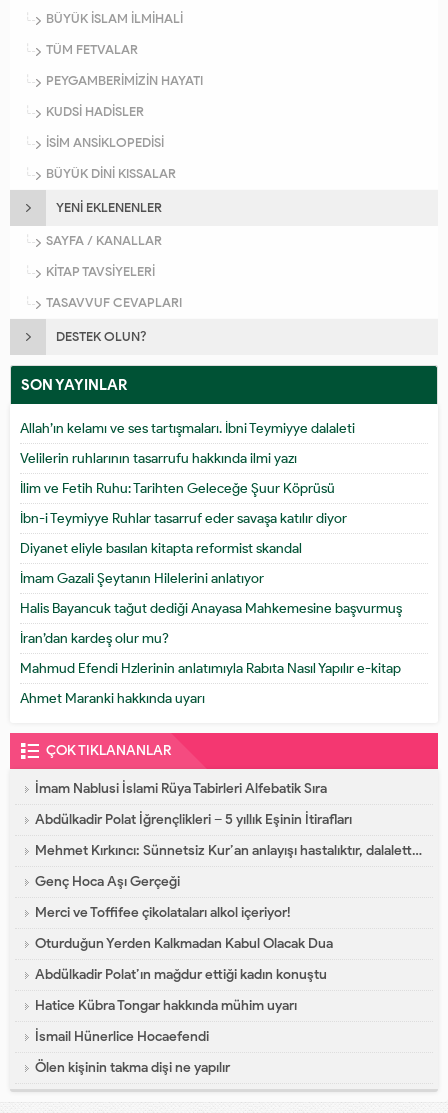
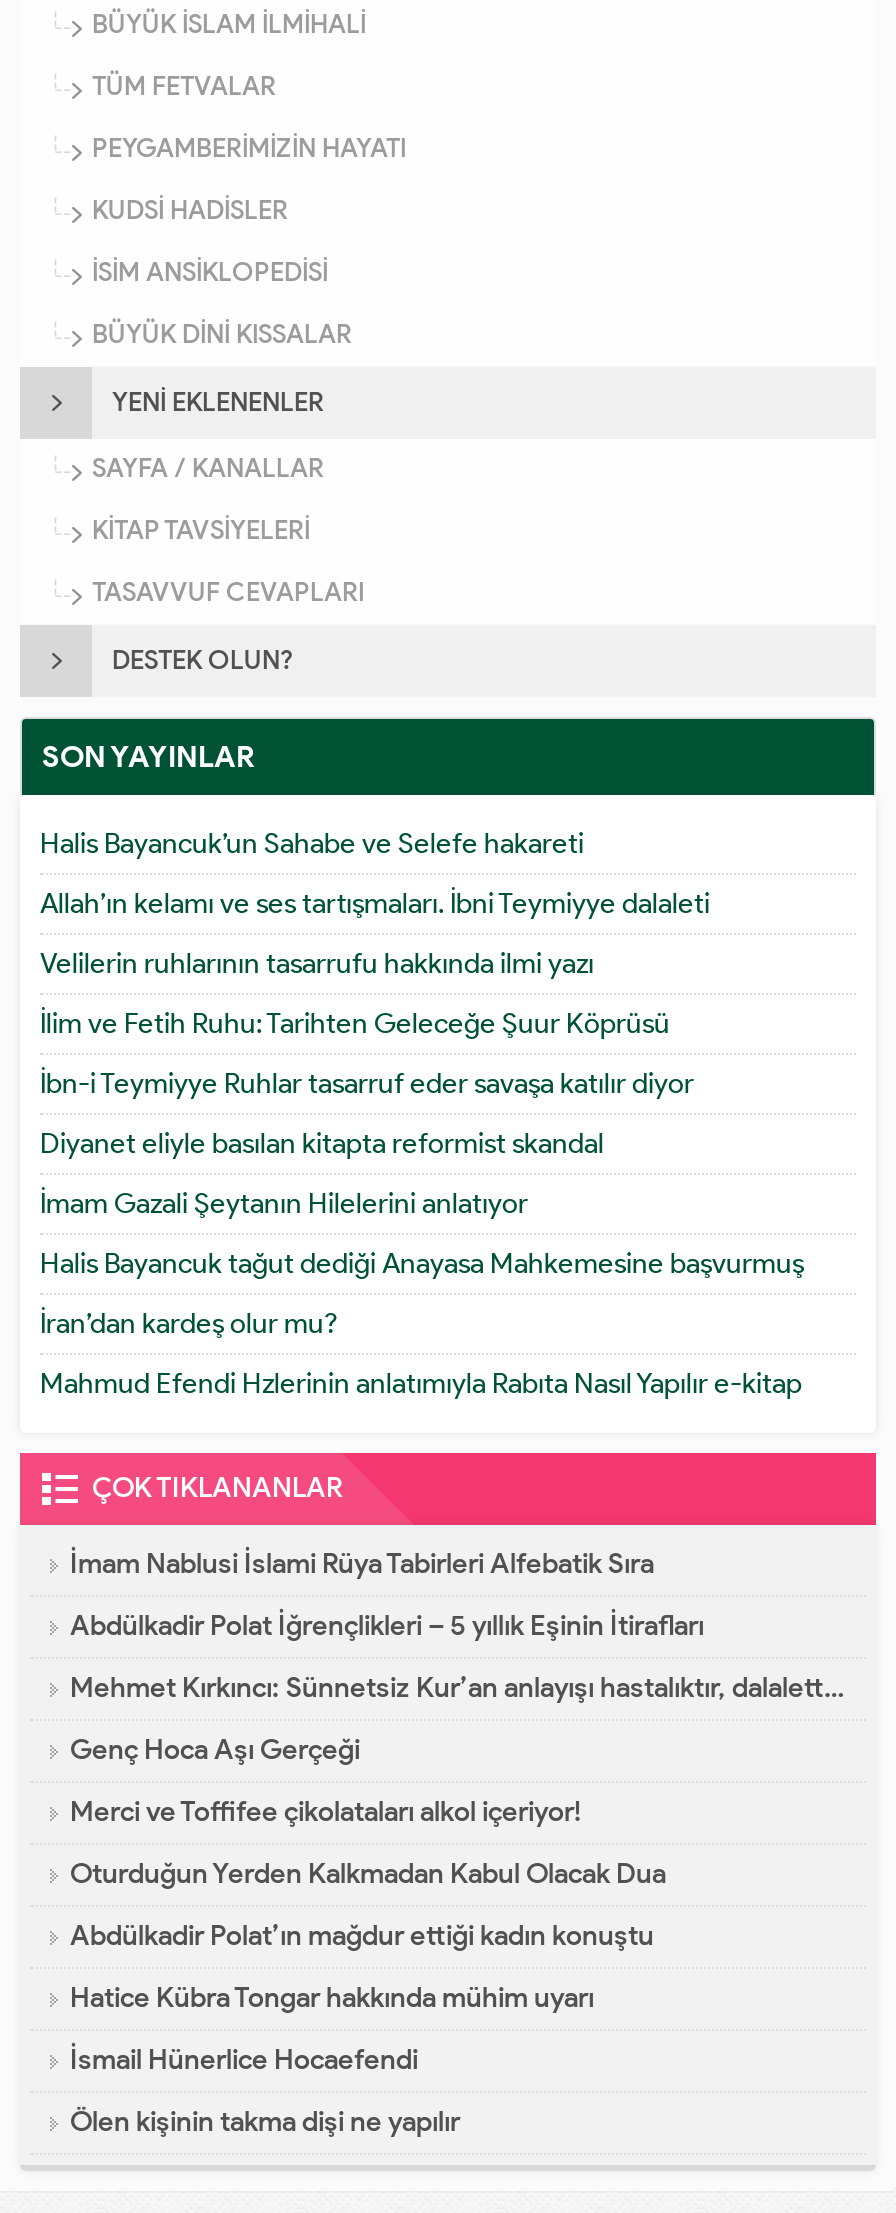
+ Halis Bayancuk’un Sahabe ve Selefe hakareti

moved down: Allah’ın kelamı ve ses tartışmaları. İbni Teymiyye dalaleti | Velilerin ruhlarının tasarrufu hakkında ilmi yazı | İlim ve Fetih Ruhu: Tarihten Geleceğe Şuur Köprüsü | ... | İran’dan kardeş olur mu? | Mahmud Efendi Hzlerinin anlatımıyla Rabıta Nasıl Yapılır e-kitap

- Ahmet Maranki hakkında uyarı
